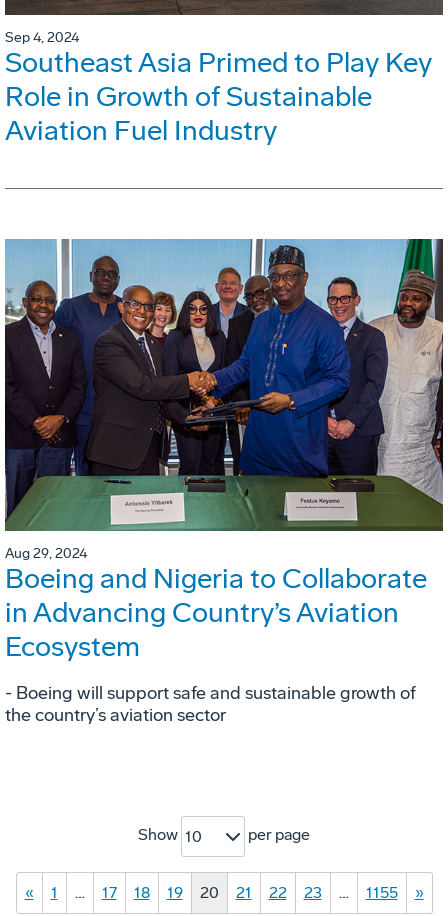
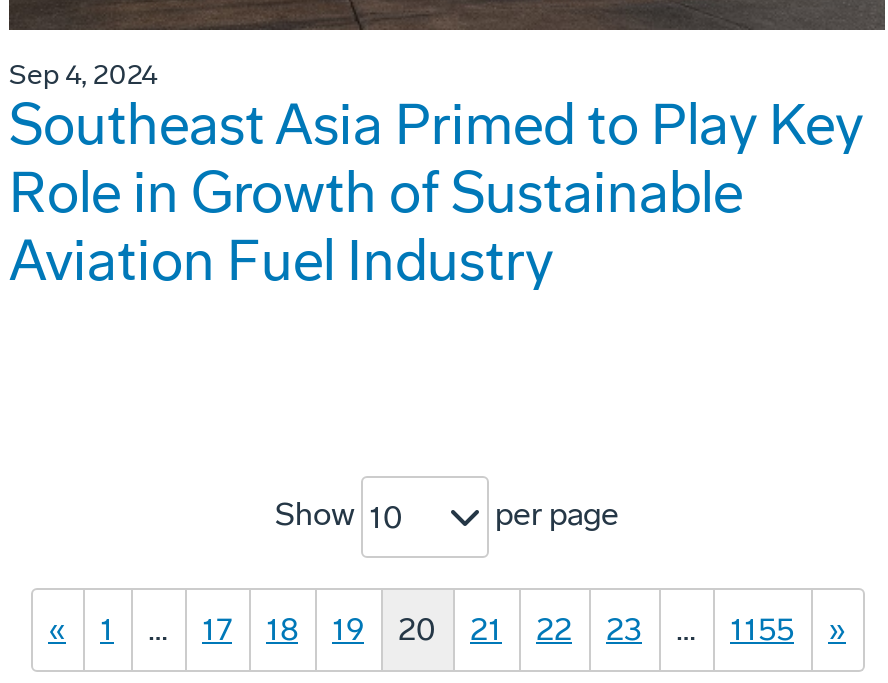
- [image]
- Aug 29, 2024
- Boeing and Nigeria to Collaborate
- in Advancing Country’s Aviation
- Ecosystem
- - Boeing will support safe and sustainable growth of
- the country’s aviation sector
